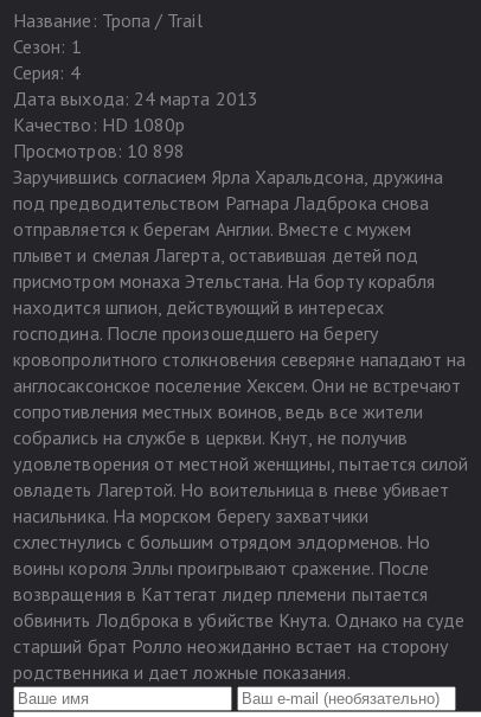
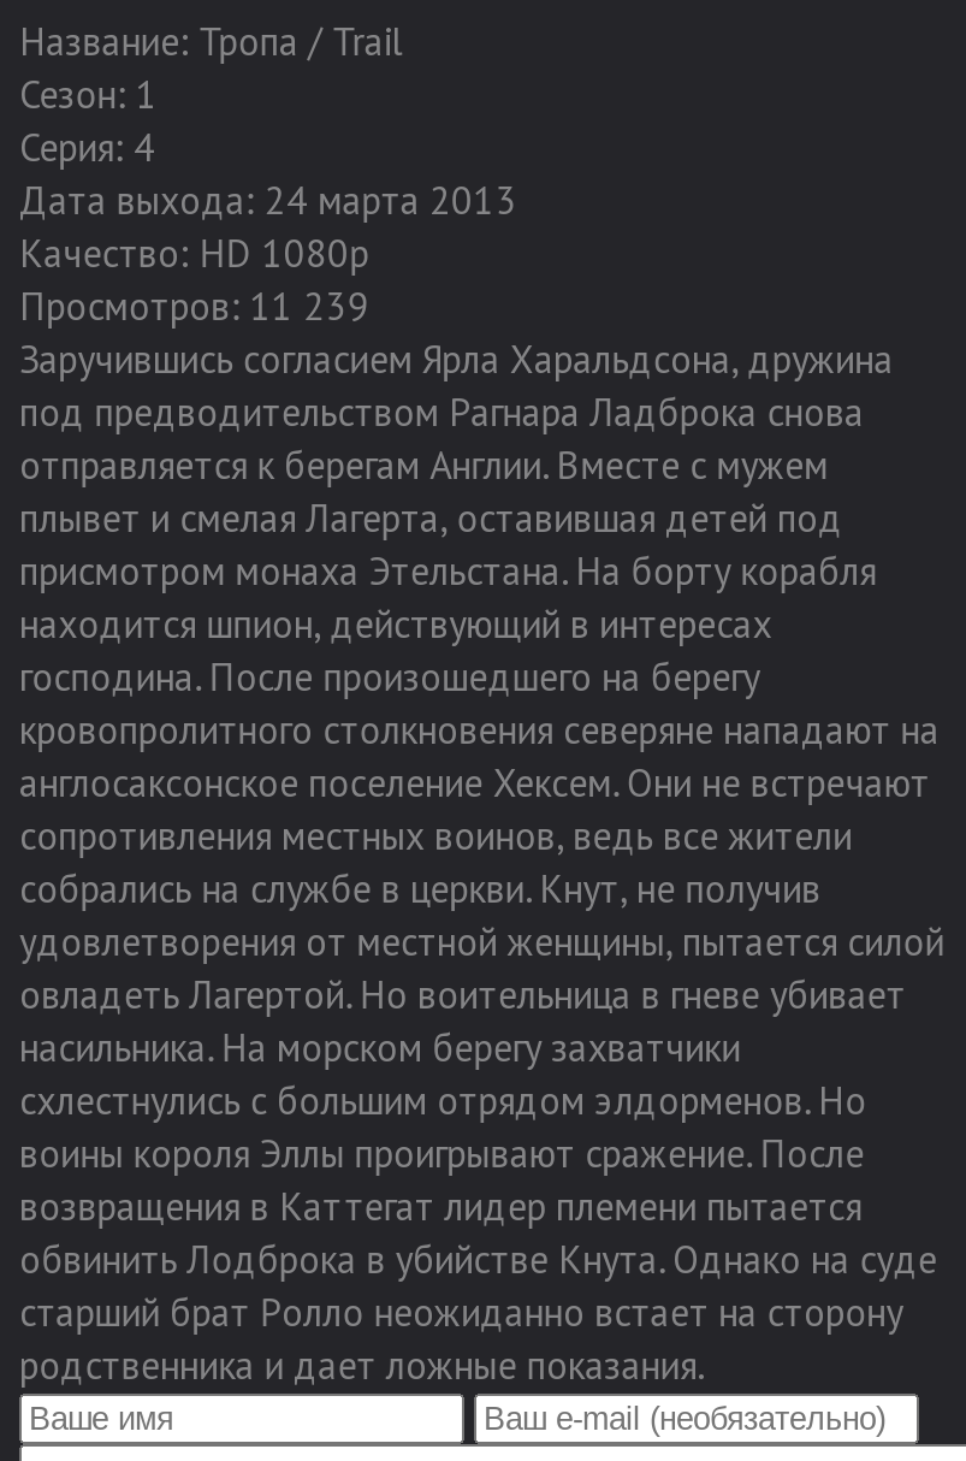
- Просмотров: 10 898
+ Просмотров: 11 239
